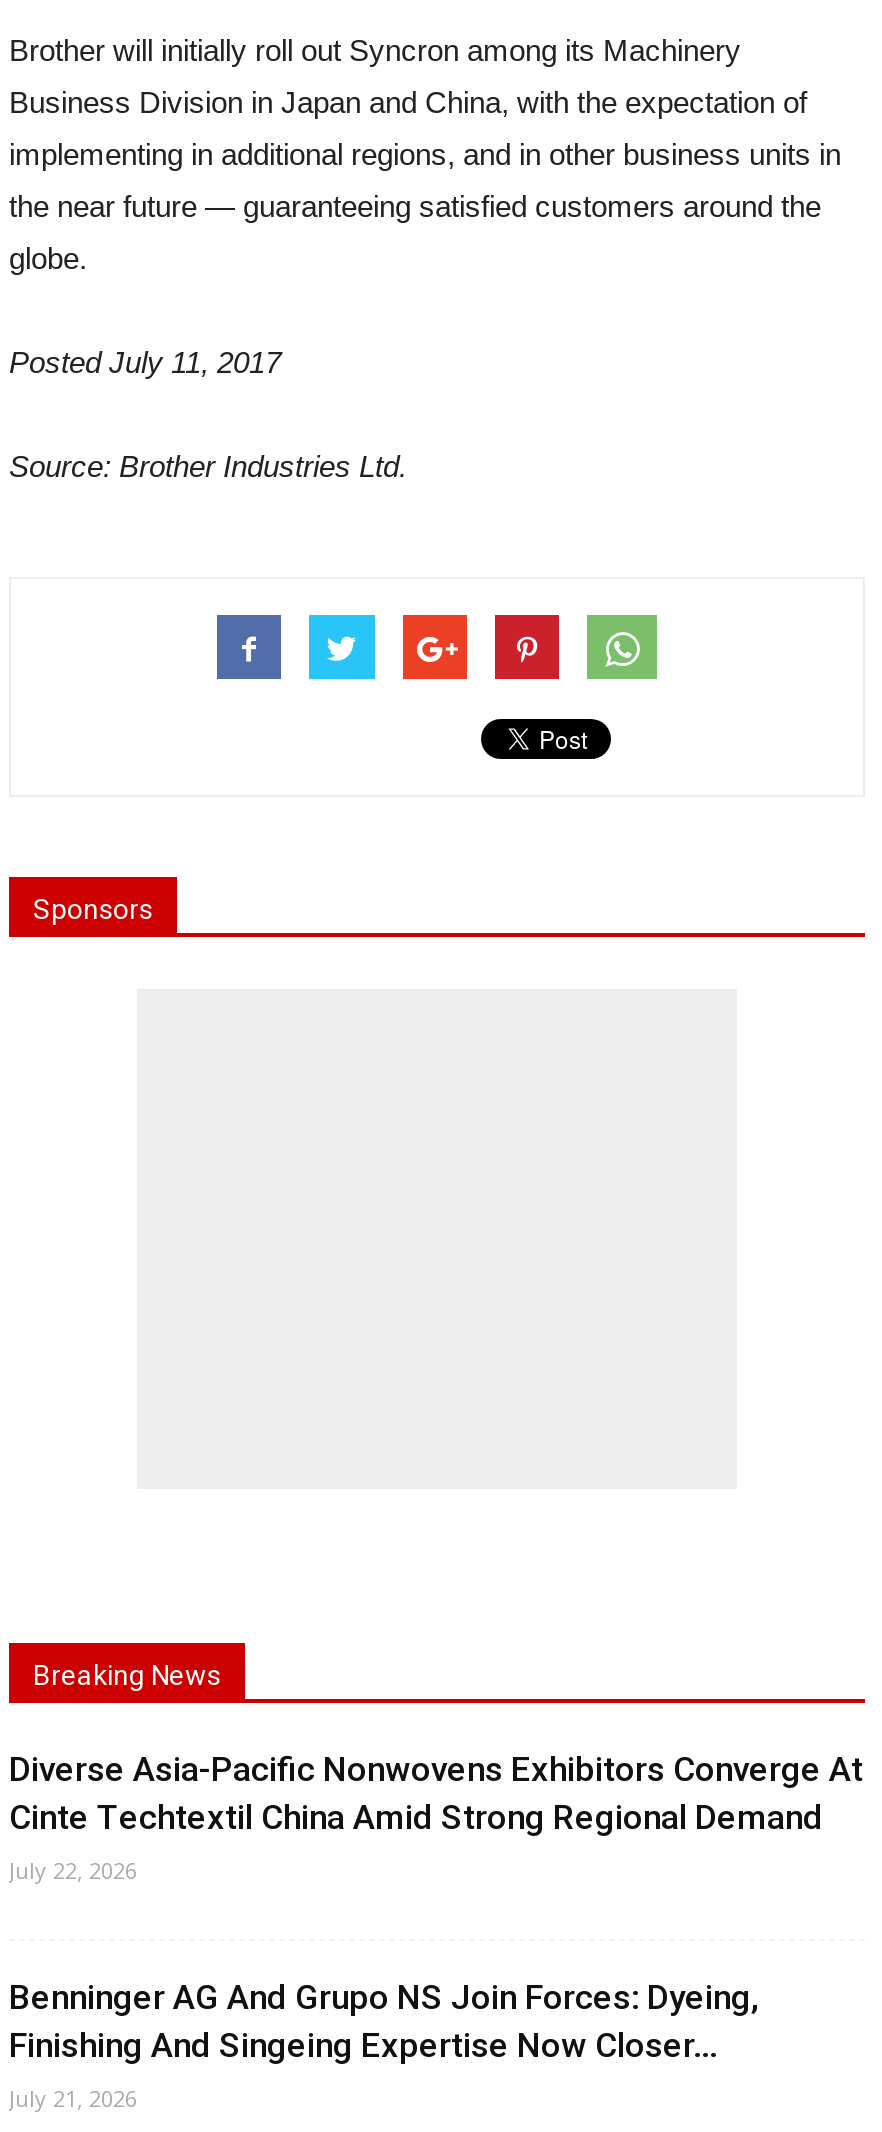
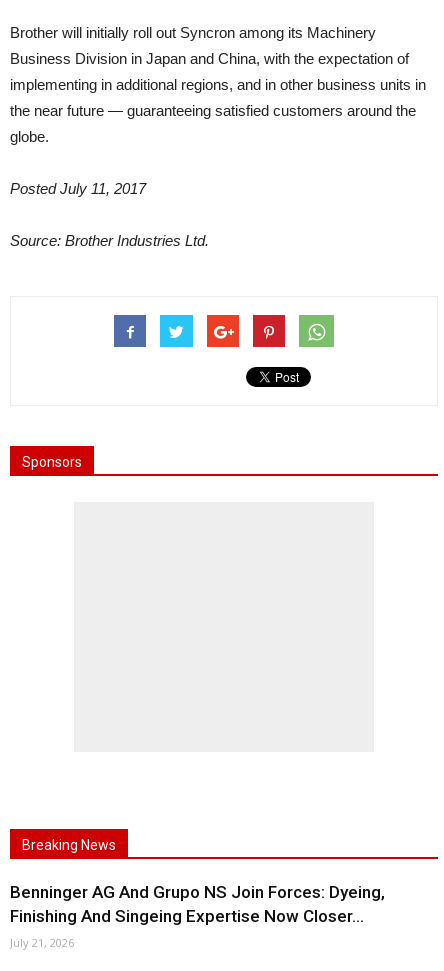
- Diverse Asia-Pacific Nonwovens Exhibitors Converge At
- Cinte Techtextil China Amid Strong Regional Demand
- July 22, 2026
